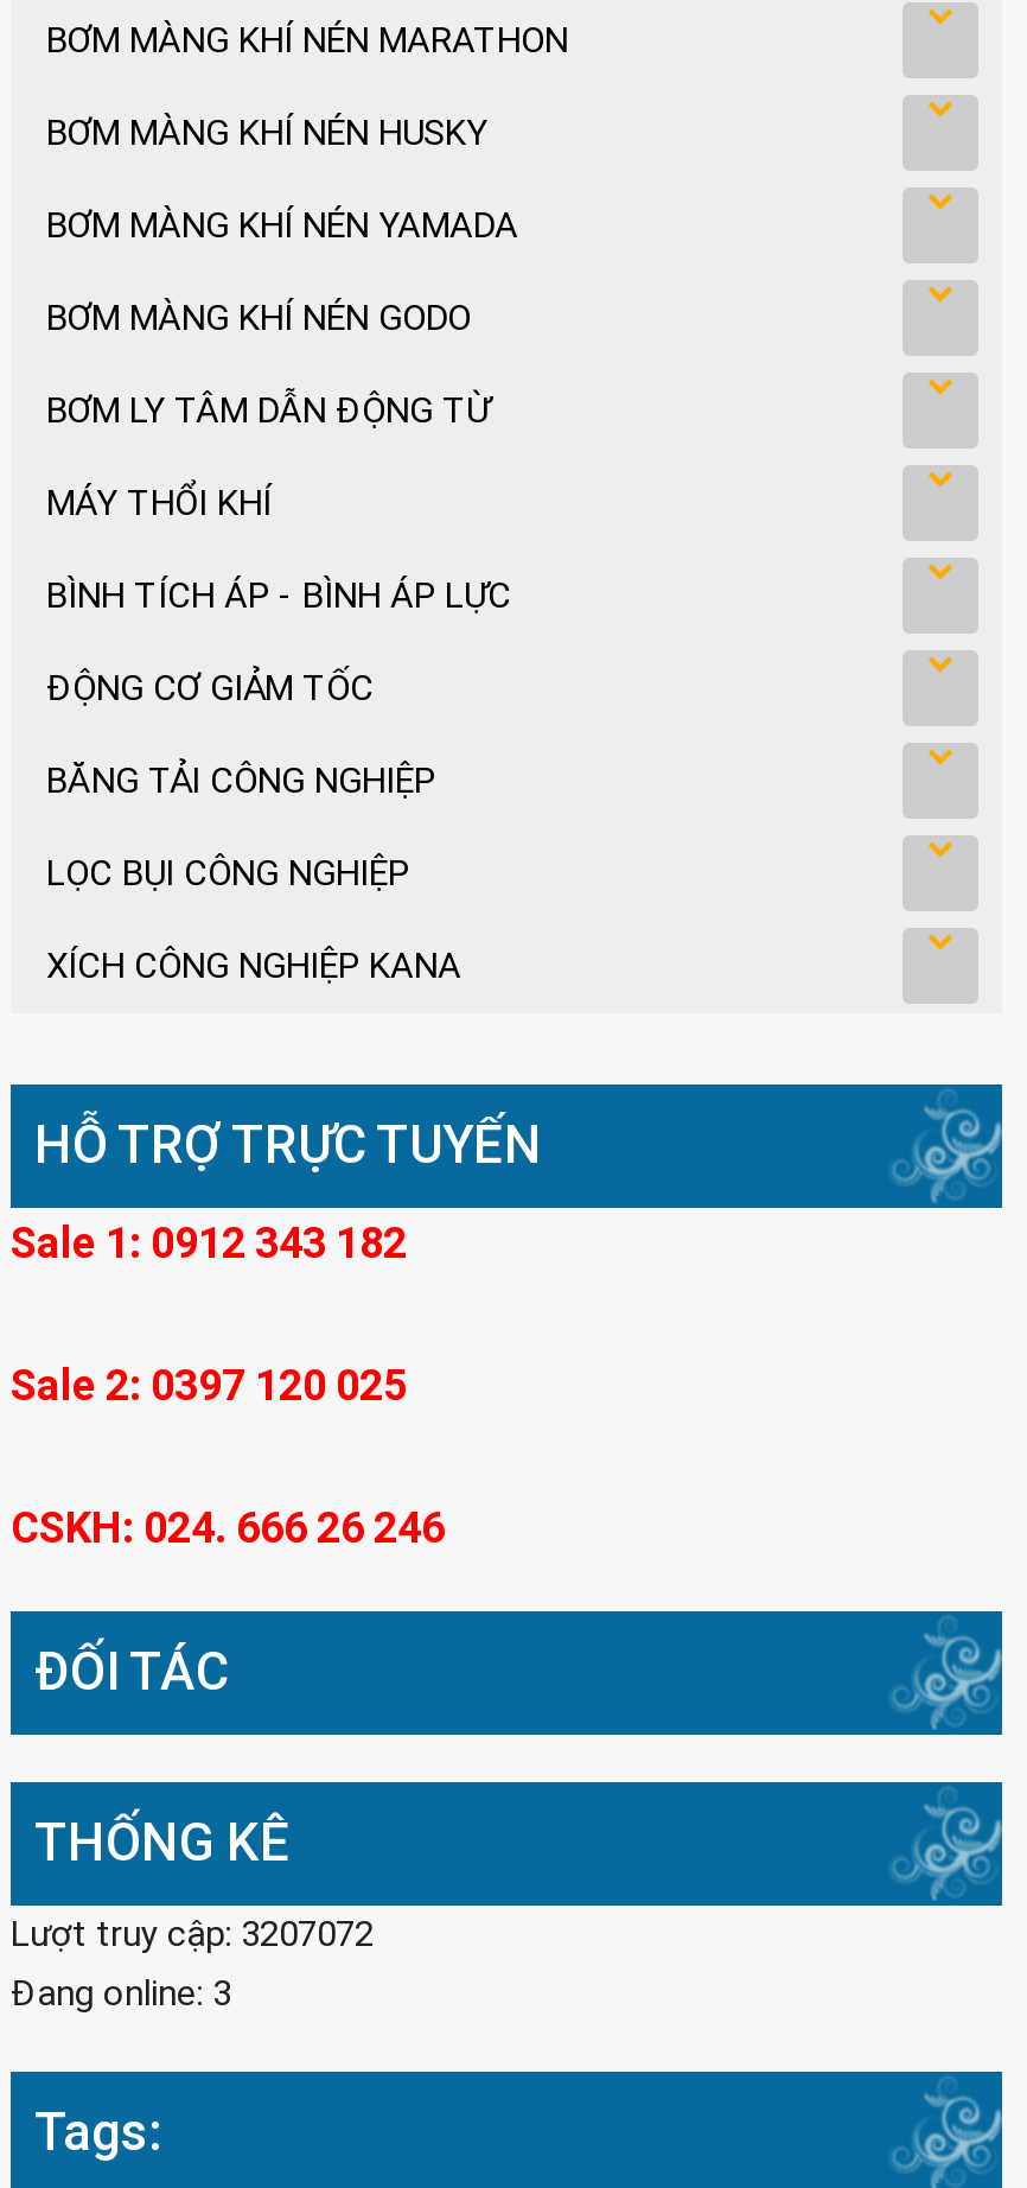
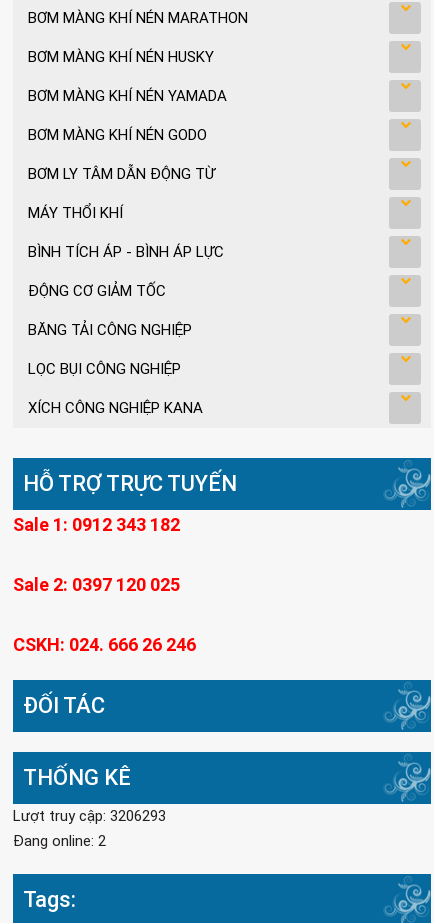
- Lượt truy cập: 3207072
+ Lượt truy cập: 3206293

- Đang online: 3
+ Đang online: 2
